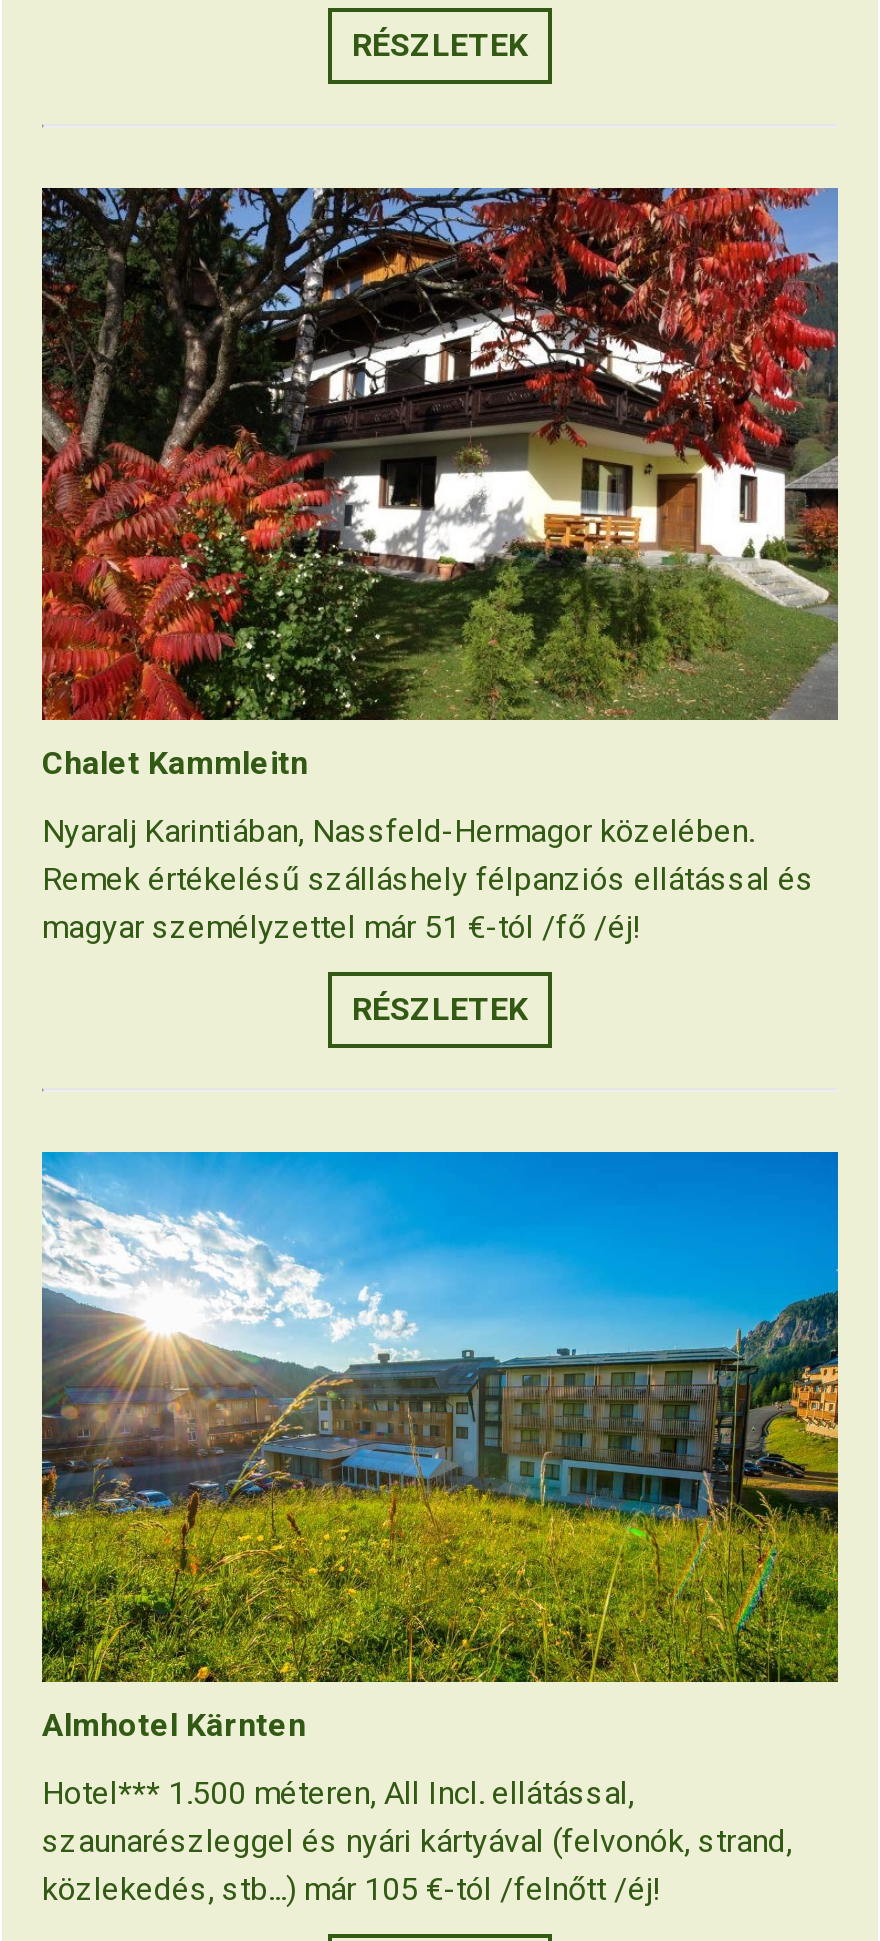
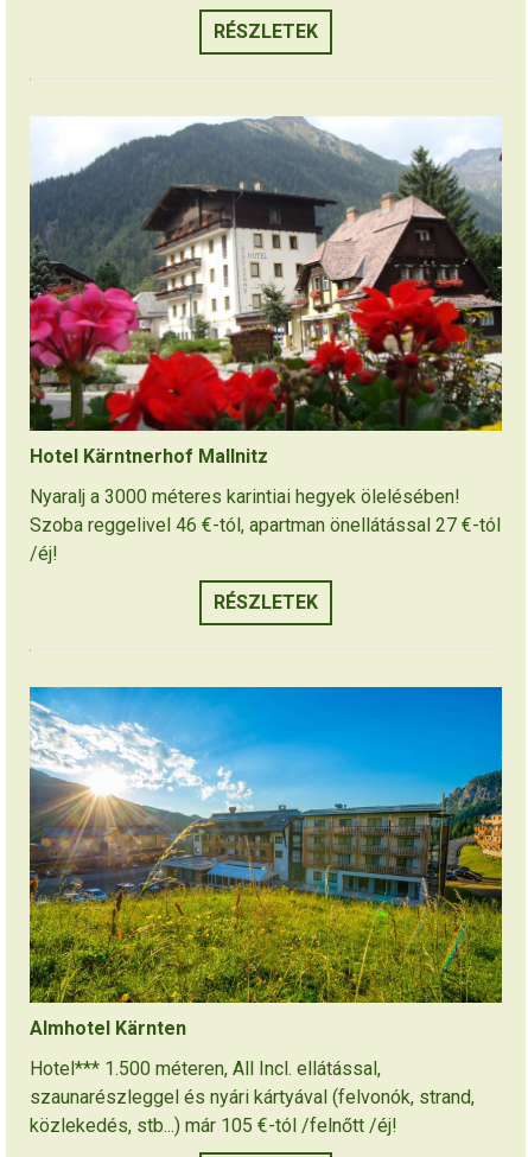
- [image]
- Chalet Kammleitn
+ [image]
+ Hotel Kärntnerhof Mallnitz

- Nyaralj Karintiában, Nassfeld-Hermagor közelében.
- Remek értékelésű szálláshely félpanziós ellátással és
- magyar személyzettel már 51 €-tól /fő /éj!
+ Nyaralj a 3000 méteres karintiai hegyek ölelésében!
+ Szoba reggelivel 46 €-tól, apartman önellátással 27 €-tól
+ /éj!
